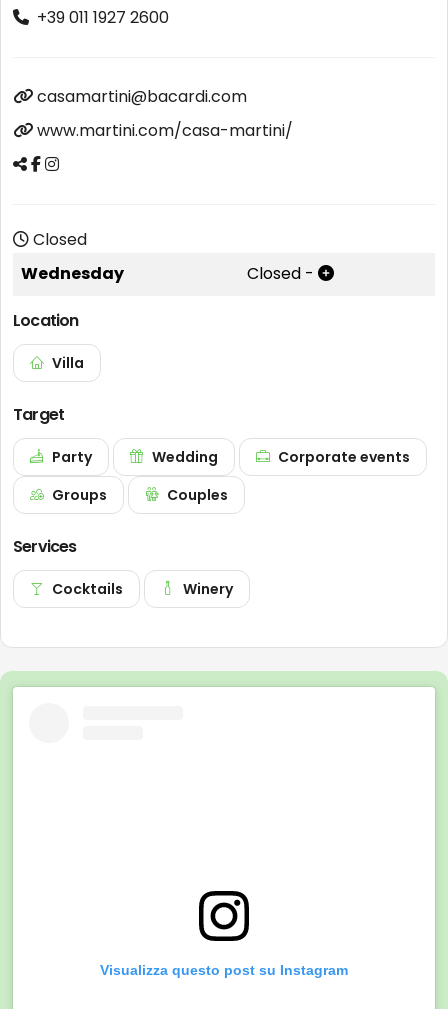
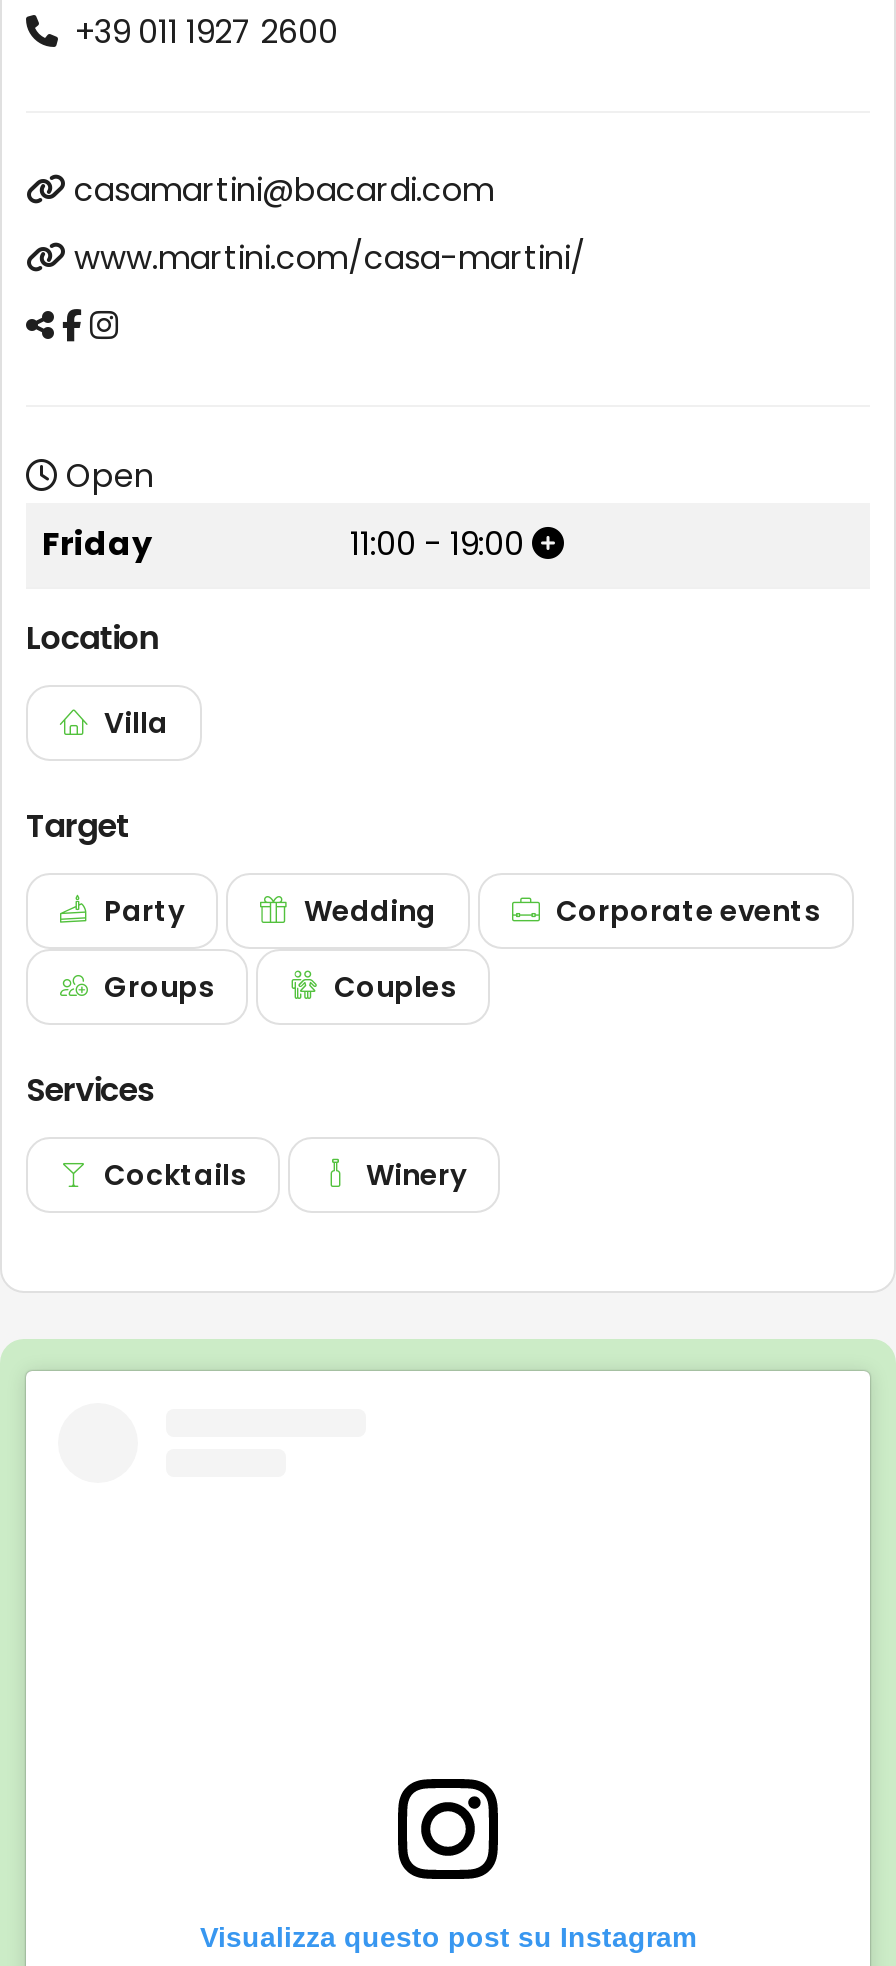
- Closed
+ Open

- Wednesday
- Closed -
+ Friday
+ 11:00 - 19:00
